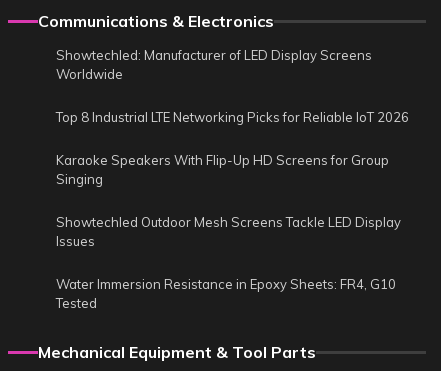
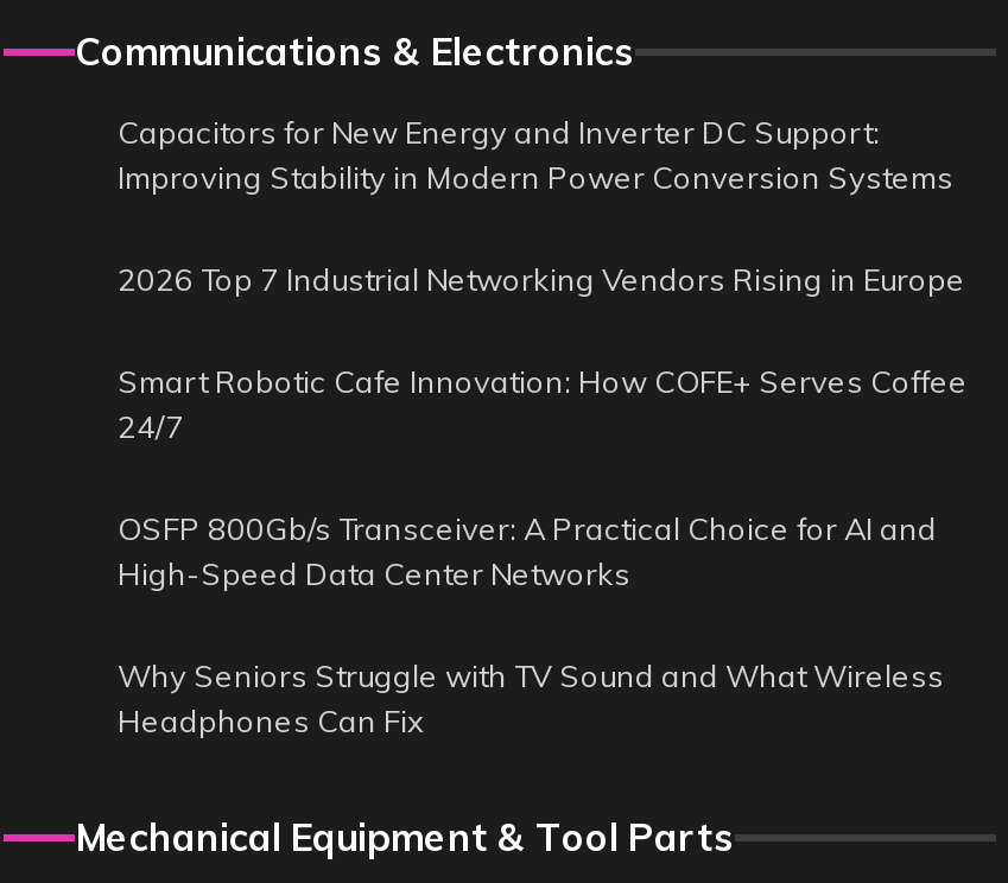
- Showtechled: Manufacturer of LED Display Screens
- Worldwide
+ Capacitors for New Energy and Inverter DC Support:
+ Improving Stability in Modern Power Conversion Systems

- Top 8 Industrial LTE Networking Picks for Reliable IoT 2026
+ 2026 Top 7 Industrial Networking Vendors Rising in Europe

- Karaoke Speakers With Flip-Up HD Screens for Group
- Singing
+ Smart Robotic Cafe Innovation: How COFE+ Serves Coffee
+ 24/7

- Showtechled Outdoor Mesh Screens Tackle LED Display
- Issues
+ OSFP 800Gb/s Transceiver: A Practical Choice for AI and
+ High-Speed Data Center Networks

- Water Immersion Resistance in Epoxy Sheets: FR4, G10
- Tested
+ Why Seniors Struggle with TV Sound and What Wireless
+ Headphones Can Fix
